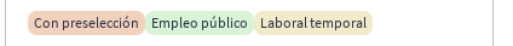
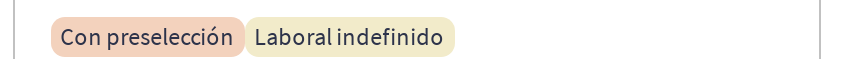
- Empleo público
- Laboral temporal
+ Laboral indefinido
